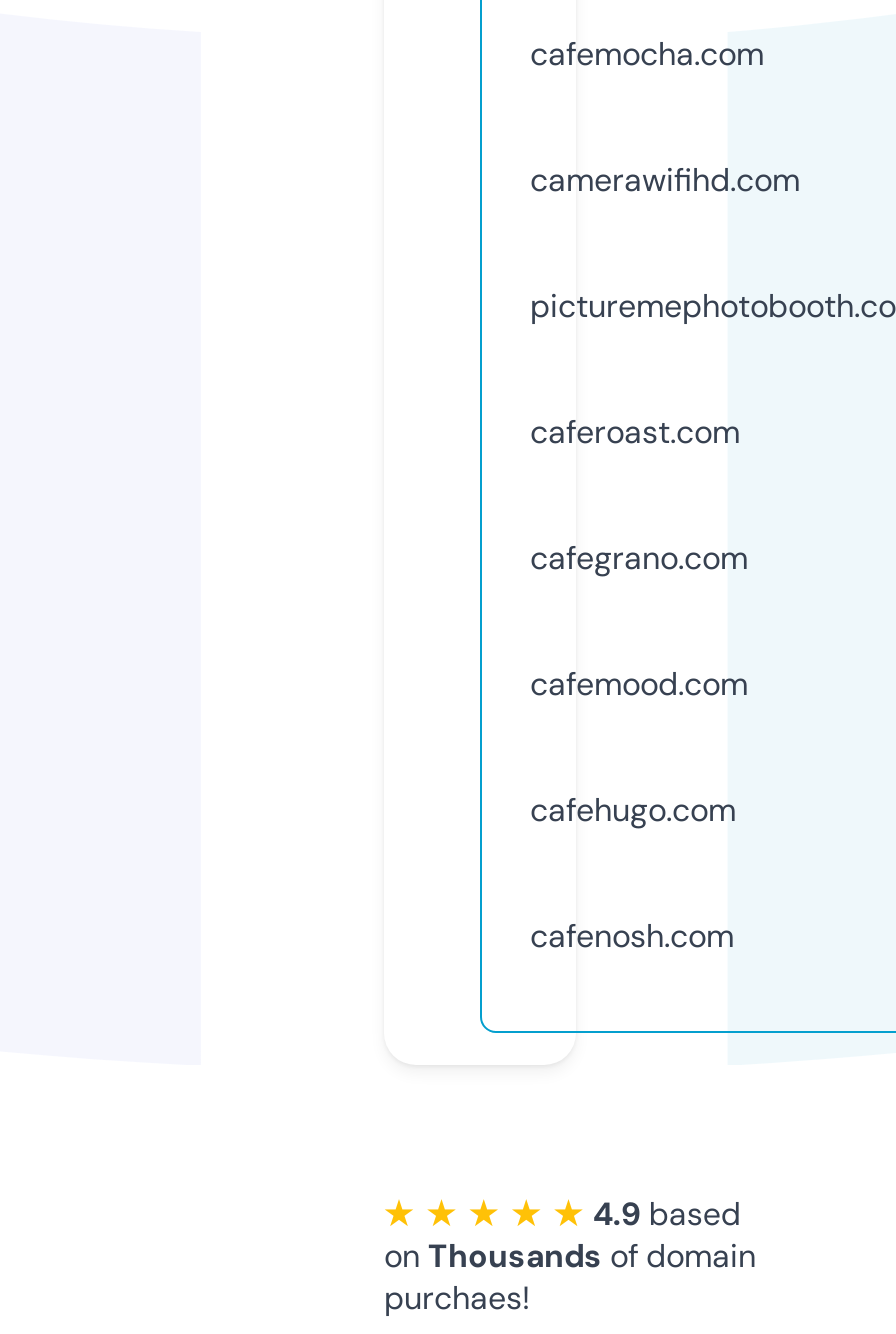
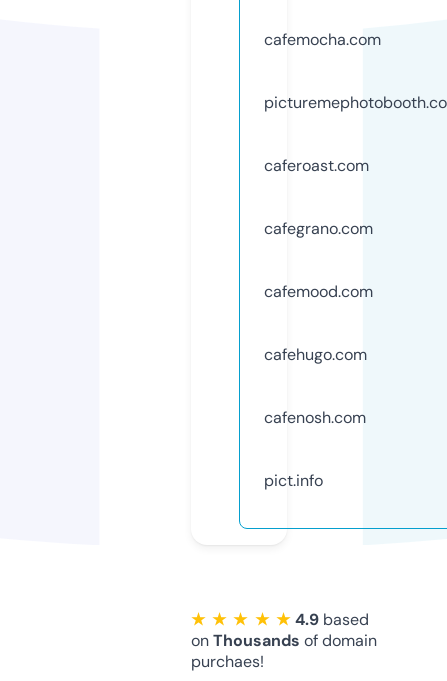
- camerawifihd.com

moved up: caferoast.com | cafegrano.com | cafemood.com | cafehugo.com | cafenosh.com

+ pict.info
